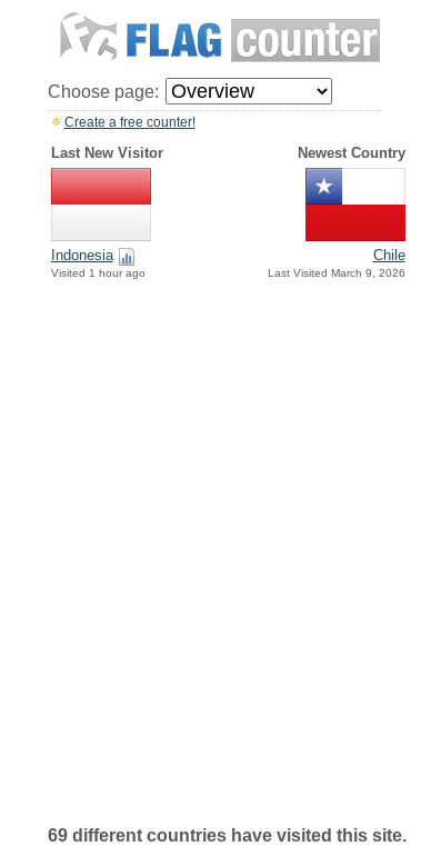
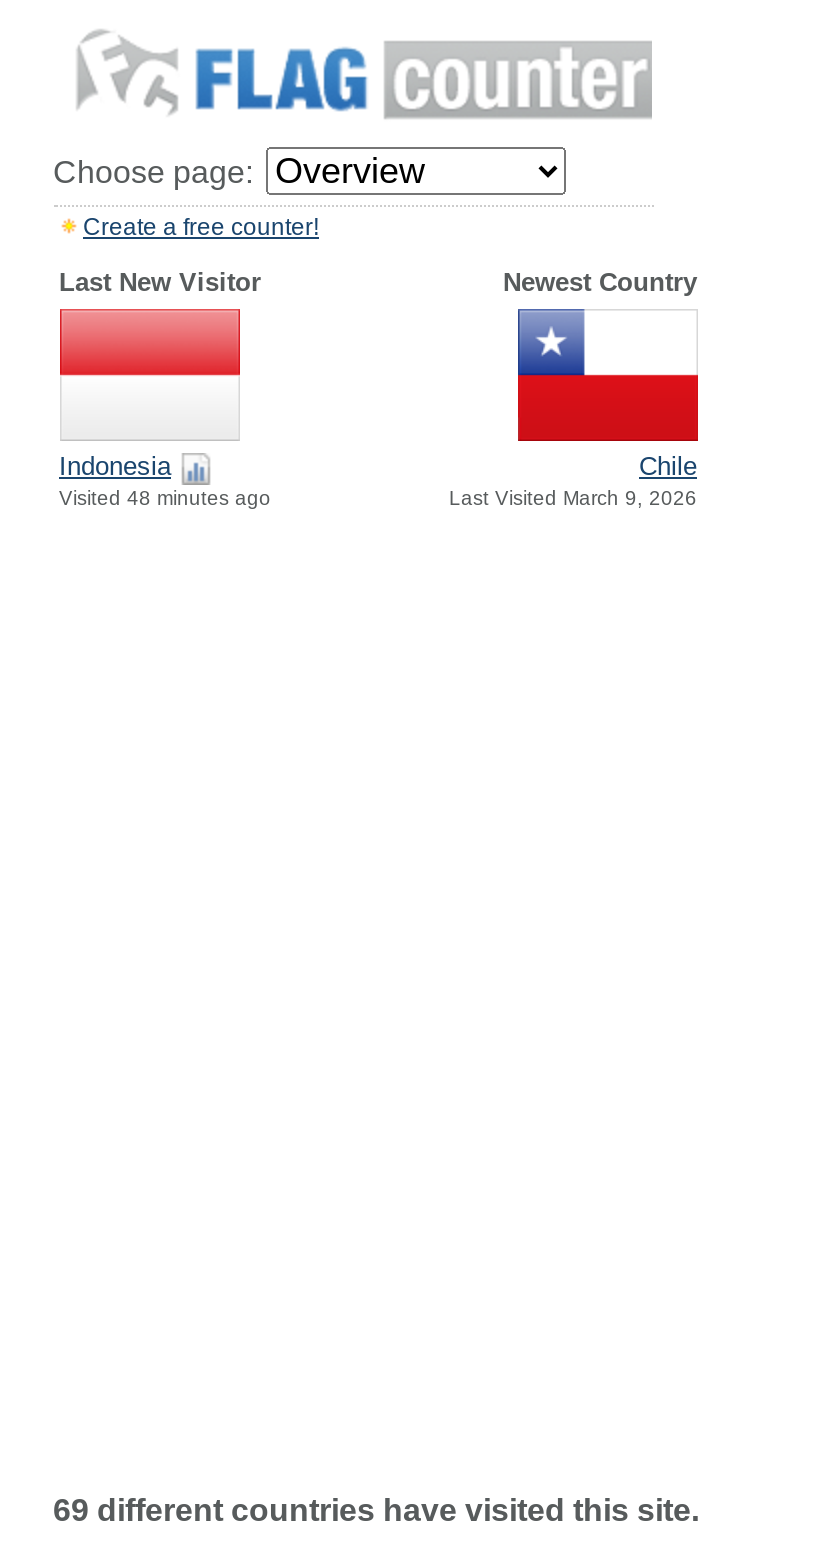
- Visited 1 hour ago
+ Visited 48 minutes ago
